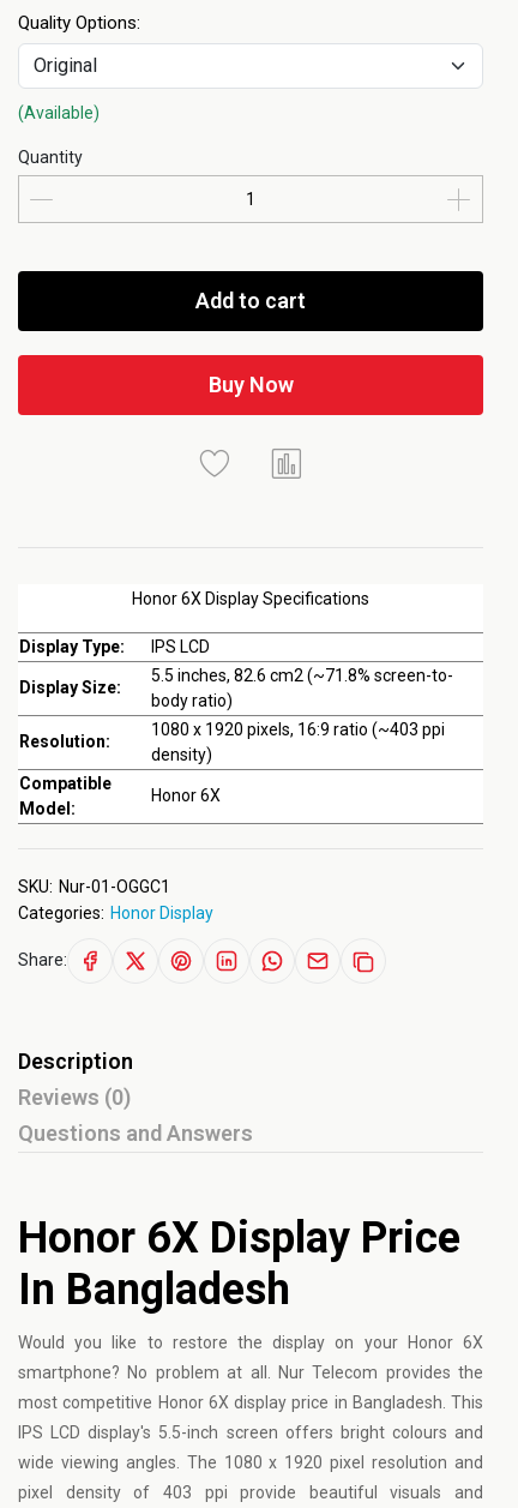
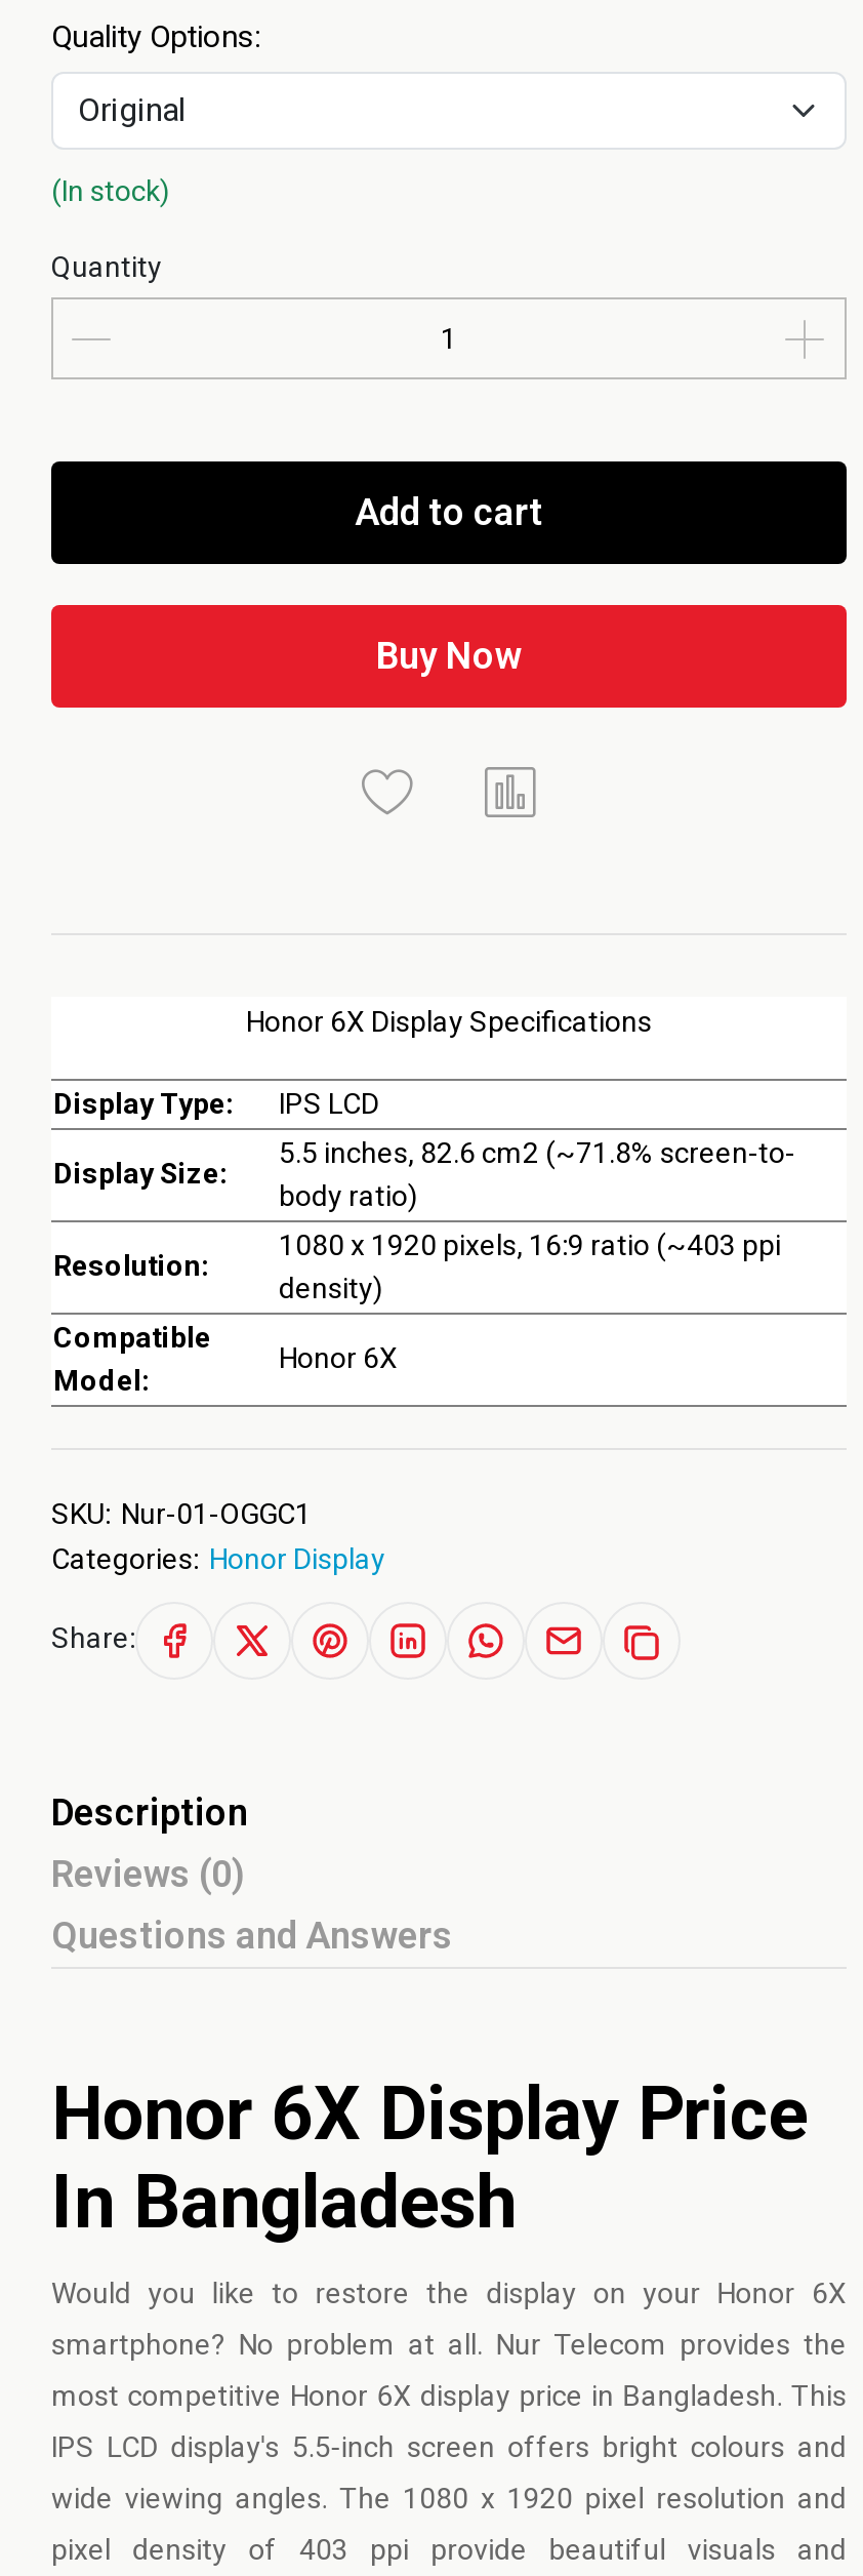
- (Available)
+ (In stock)
